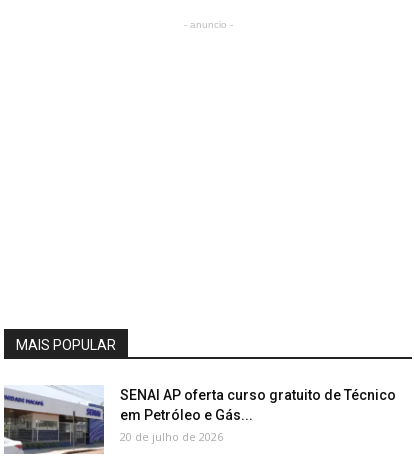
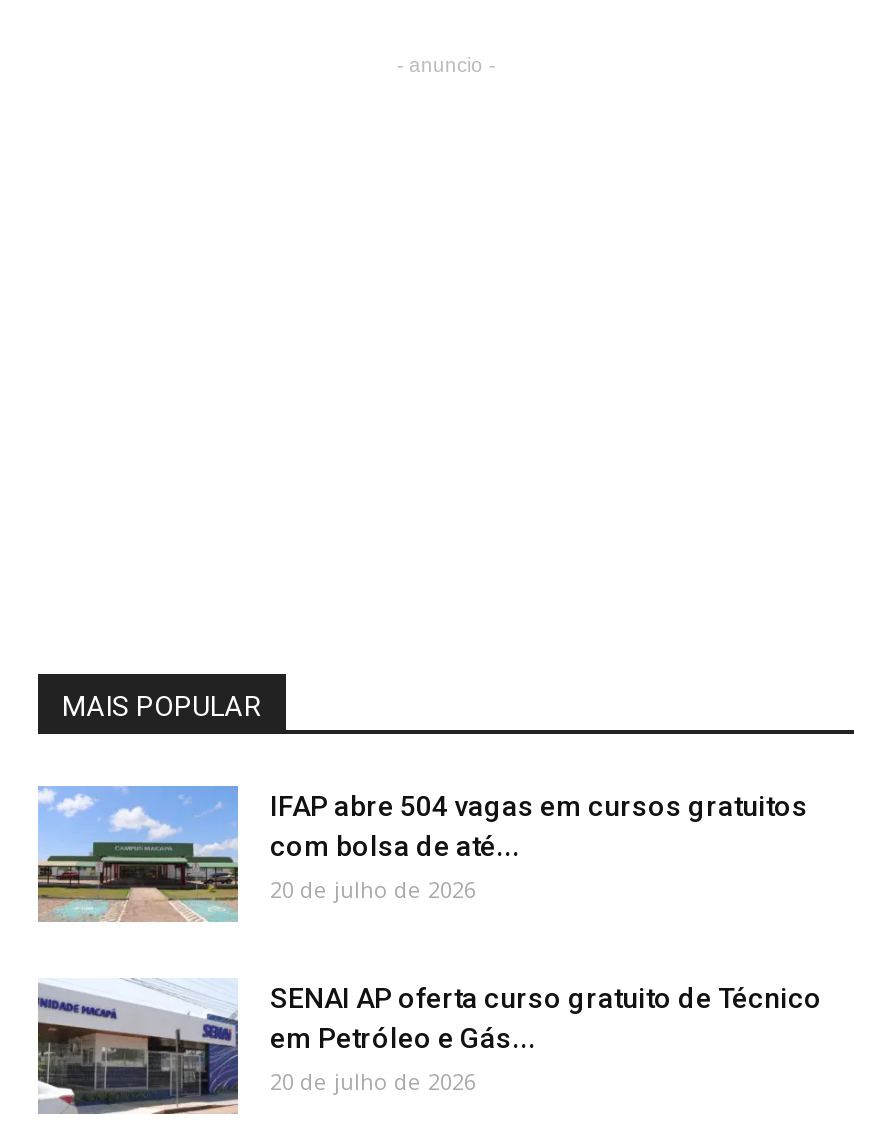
+ [image]
+ IFAP abre 504 vagas em cursos gratuitos
+ com bolsa de até...
+ 20 de julho de 2026
